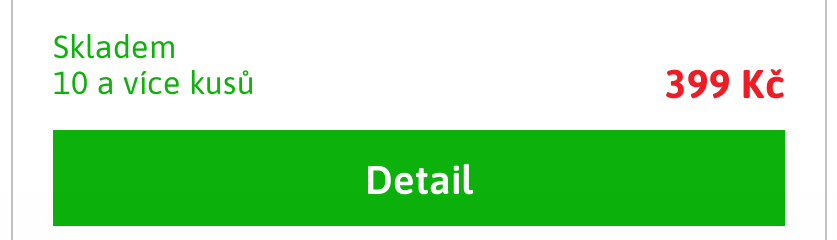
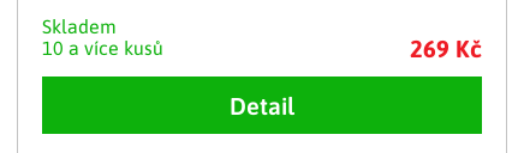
- 399 Kč
+ 269 Kč
